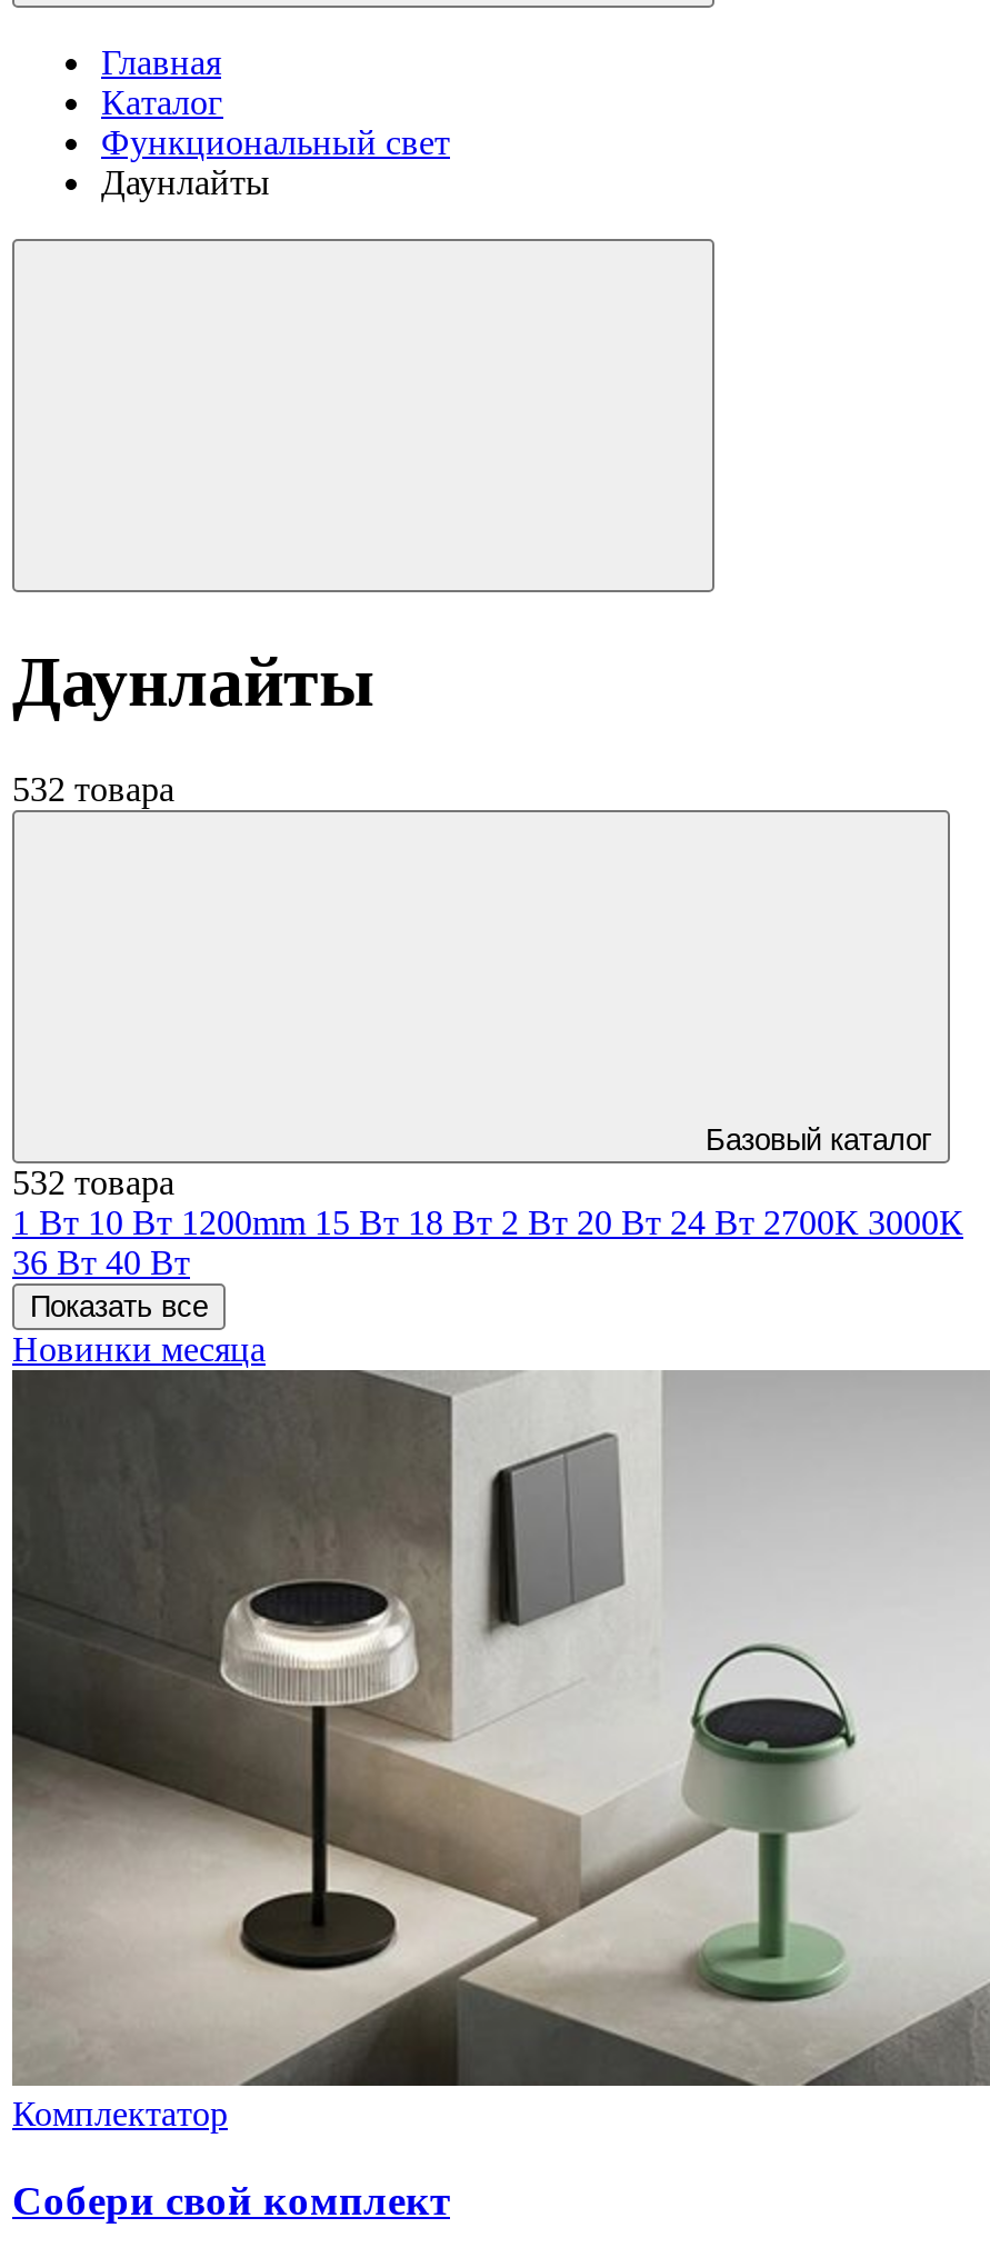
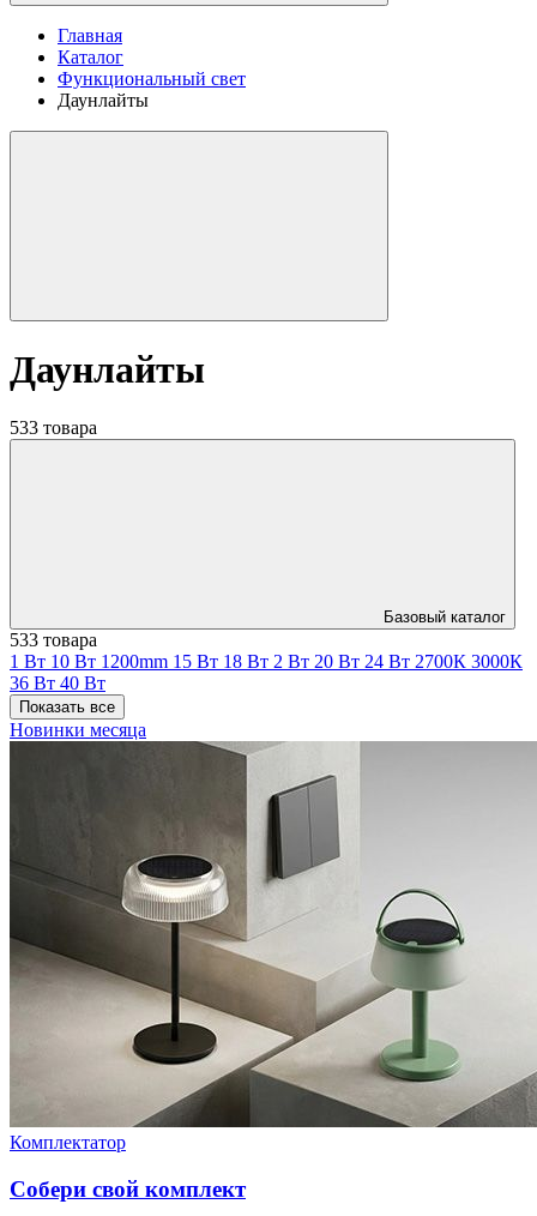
- 532 товара
+ 533 товара

- 532 товара
+ 533 товара
